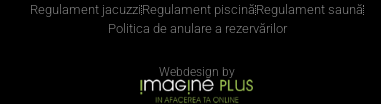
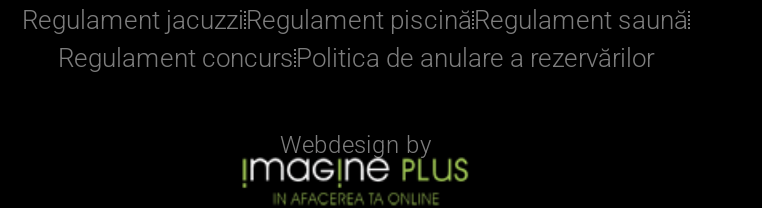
- Politica de anulare a rezervărilor
+ Regulament concursPolitica de anulare a rezervărilor
